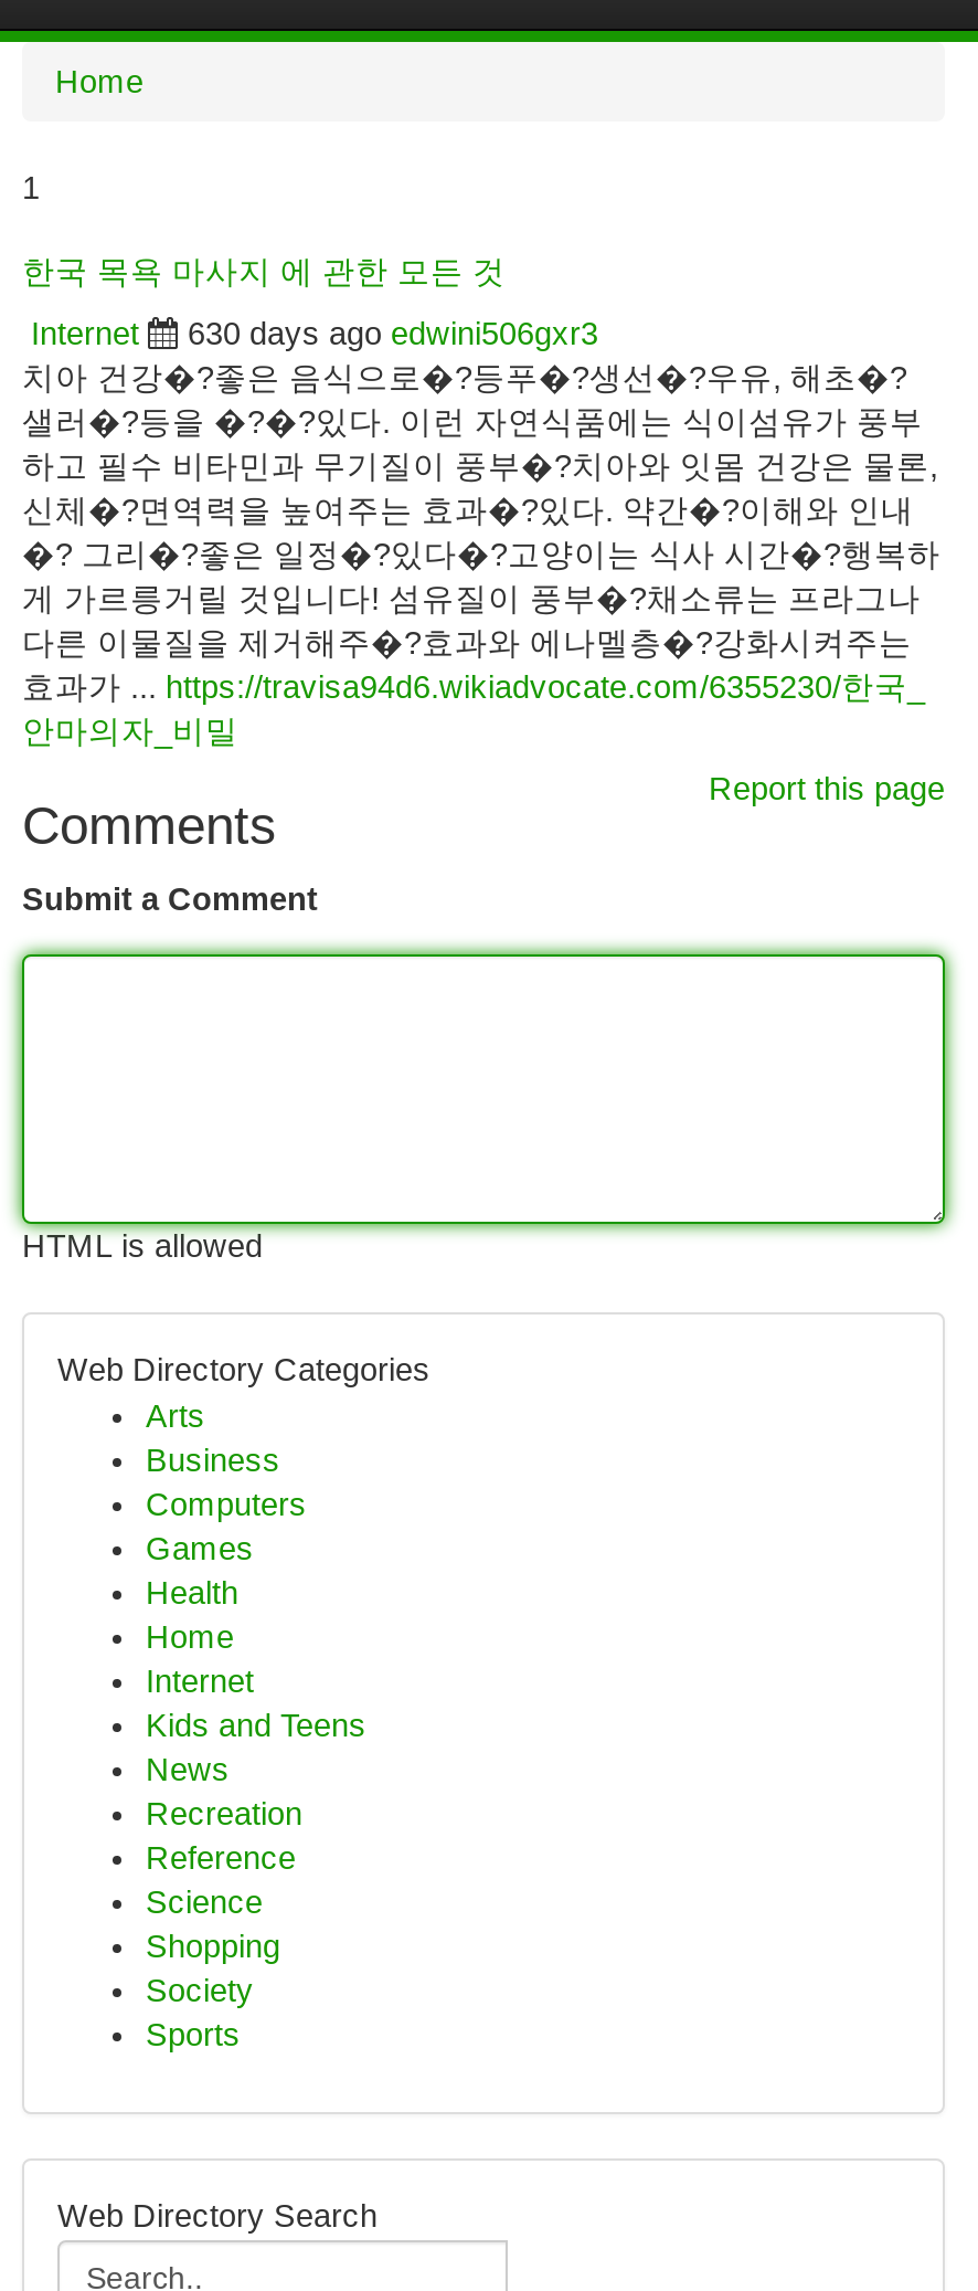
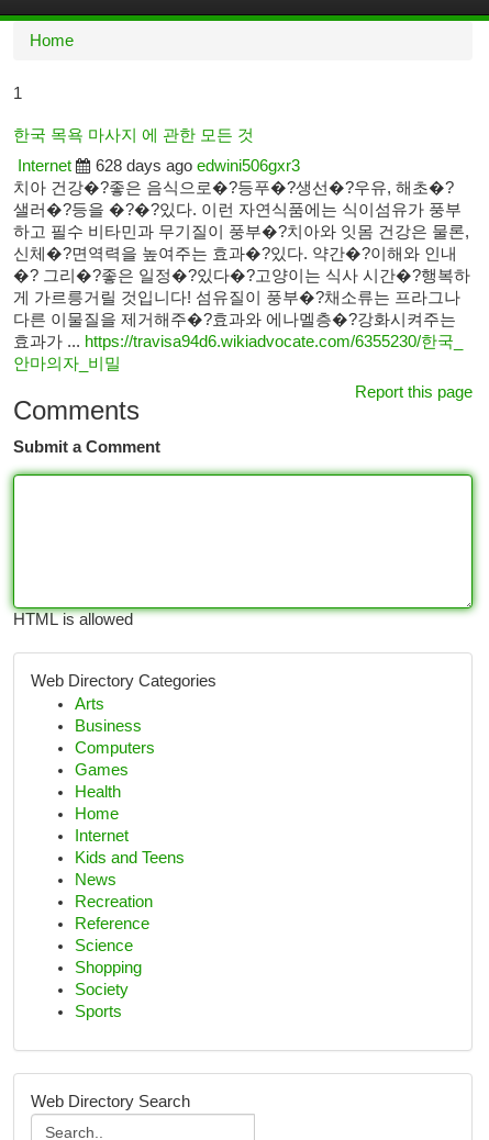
- 630 days ago edwini506gxr3
+ 628 days ago edwini506gxr3
